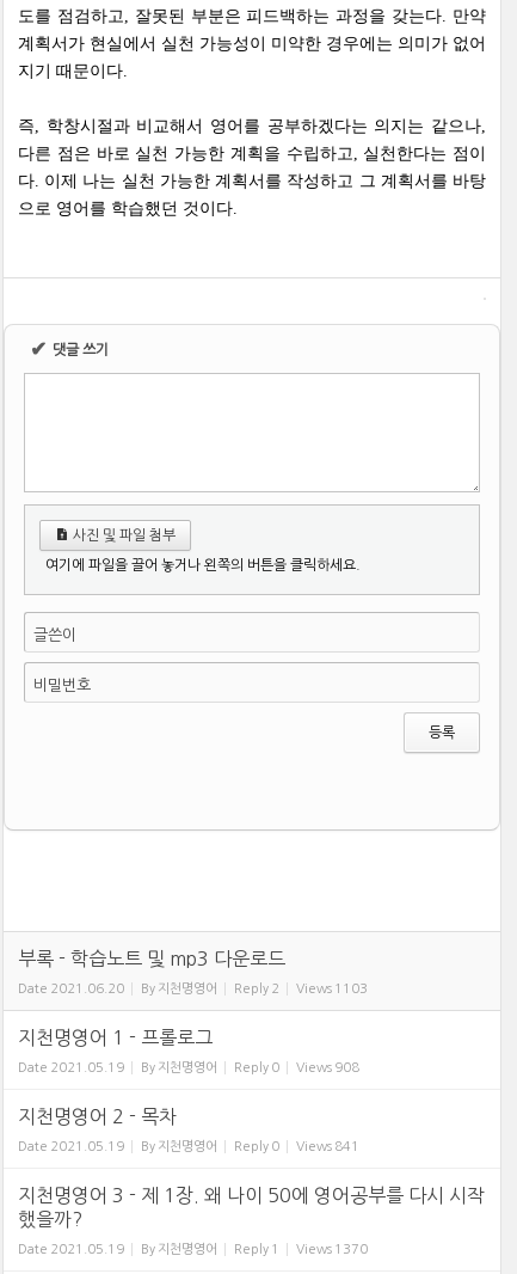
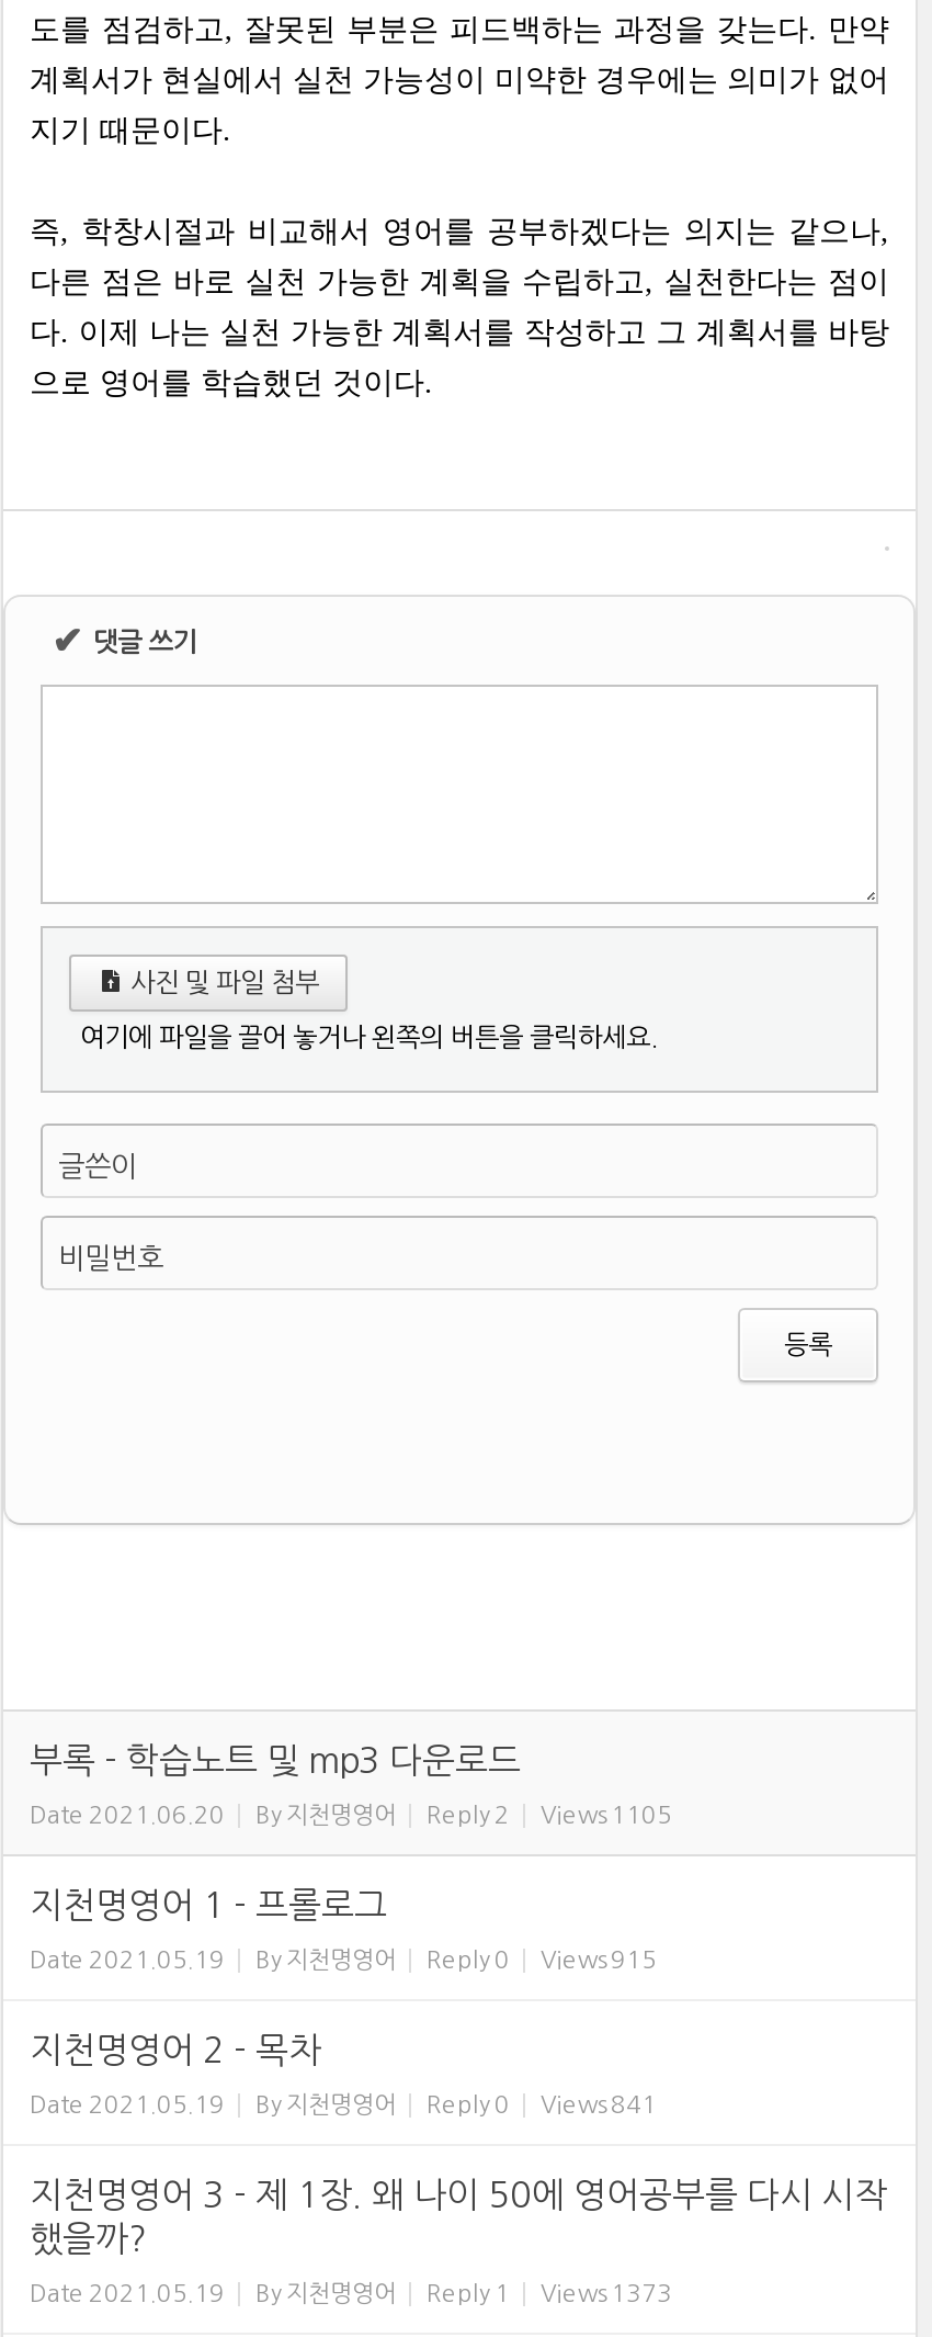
- Date 2021.06.20 By 지천명영어 Reply 2 Views 1103
+ Date 2021.06.20 By 지천명영어 Reply 2 Views 1105

- Date 2021.05.19 By 지천명영어 Reply 0 Views 908
+ Date 2021.05.19 By 지천명영어 Reply 0 Views 915

- Date 2021.05.19 By 지천명영어 Reply 1 Views 1370
+ Date 2021.05.19 By 지천명영어 Reply 1 Views 1373
